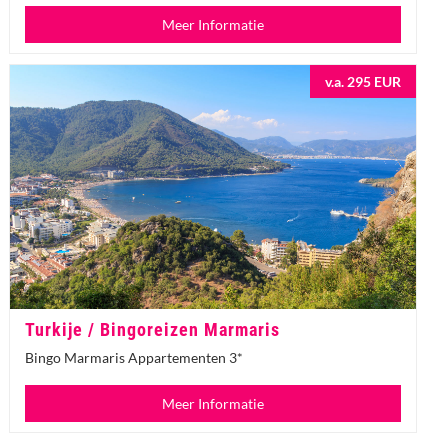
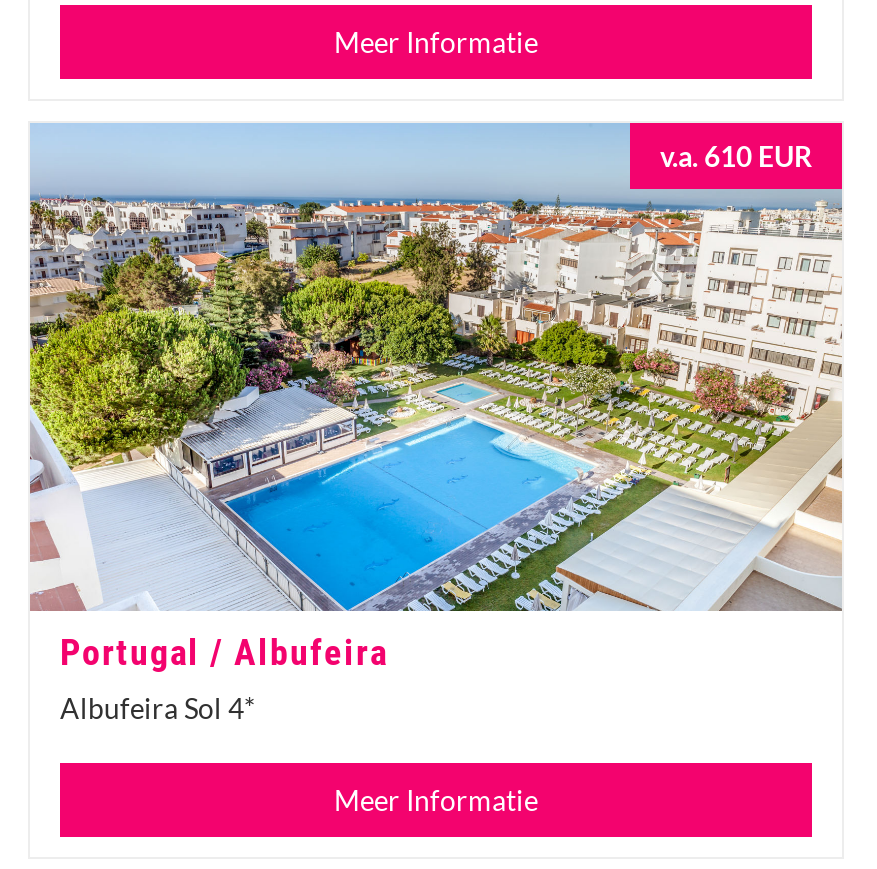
- [image]
- v.a. 295 EUR
+ [image]
+ v.a. 610 EUR

- Turkije / Bingoreizen Marmaris
- Bingo Marmaris Appartementen 3*
+ Portugal / Albufeira
+ Albufeira Sol 4*
